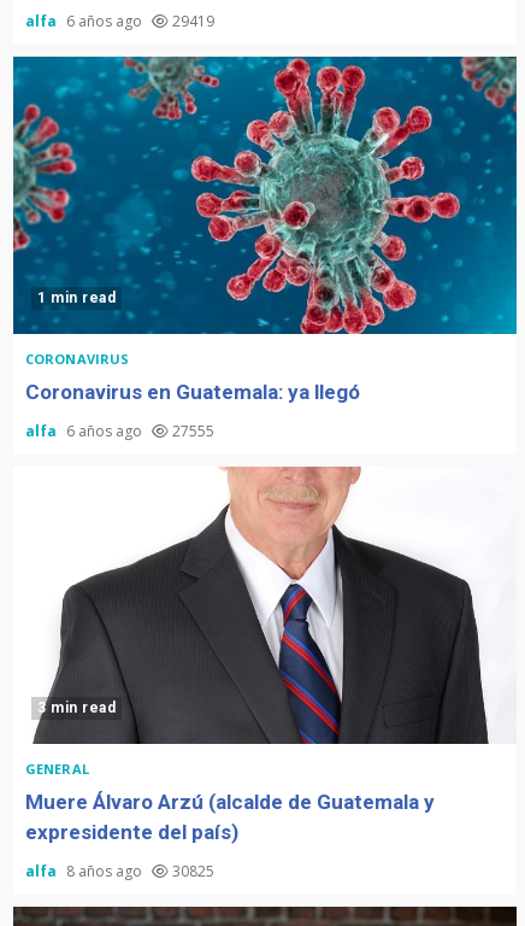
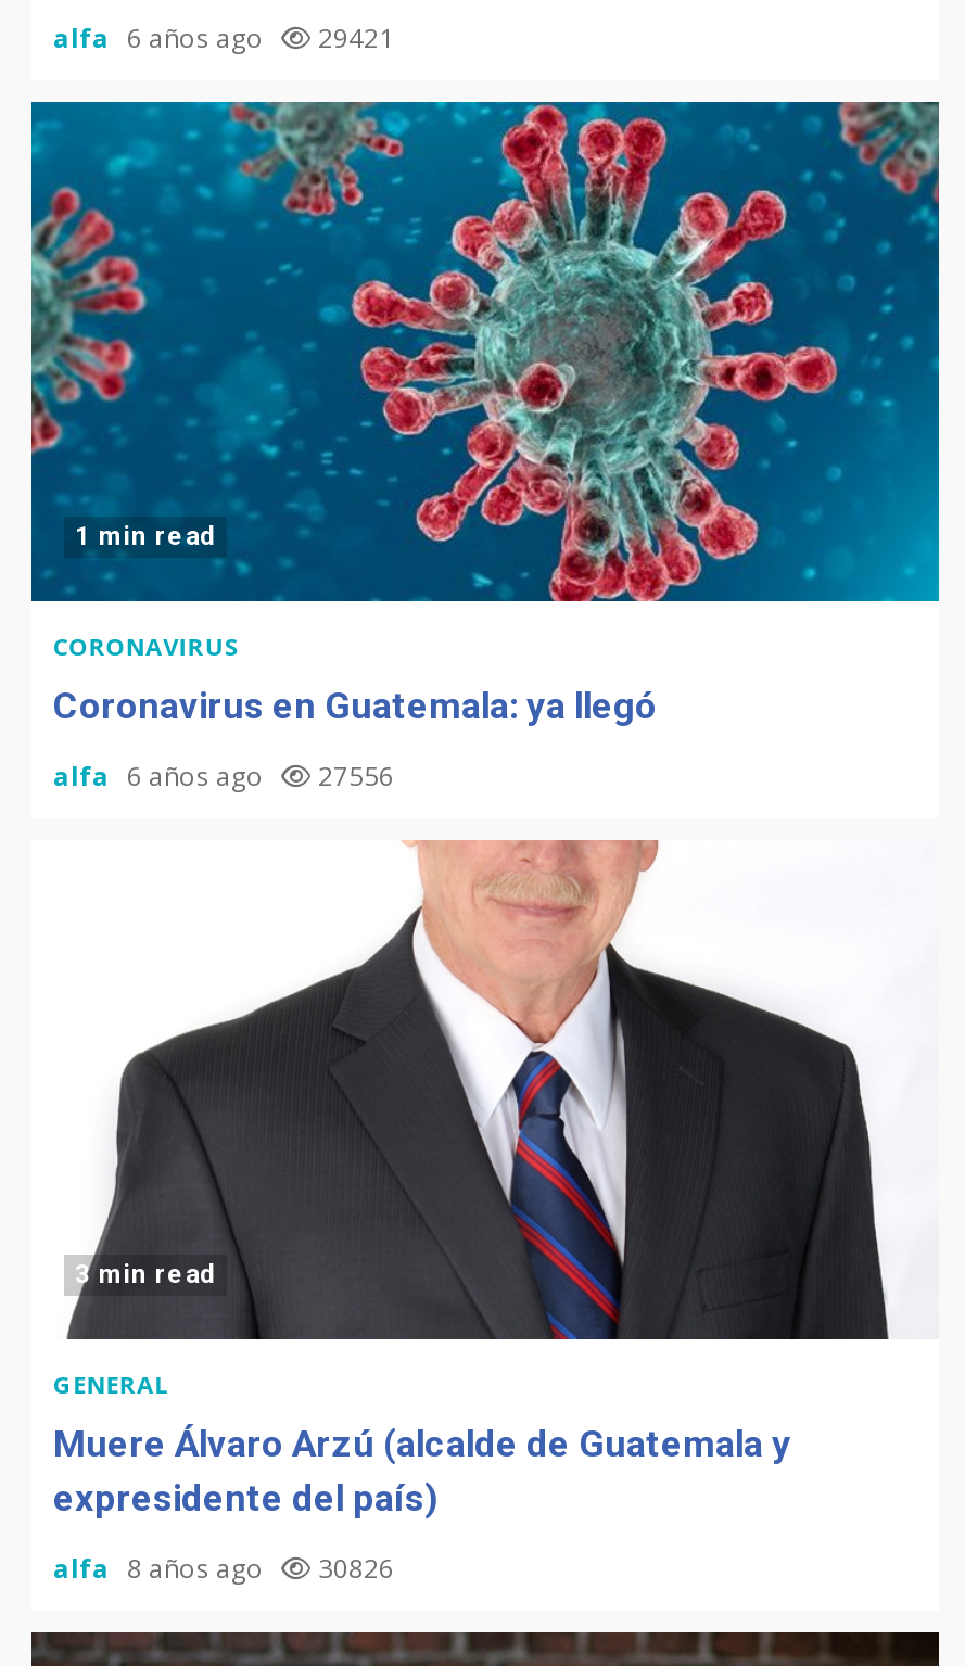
- alfa 6 años ago 29419
+ alfa 6 años ago 29421

- alfa 6 años ago 27555
+ alfa 6 años ago 27556

- alfa 8 años ago 30825
+ alfa 8 años ago 30826
